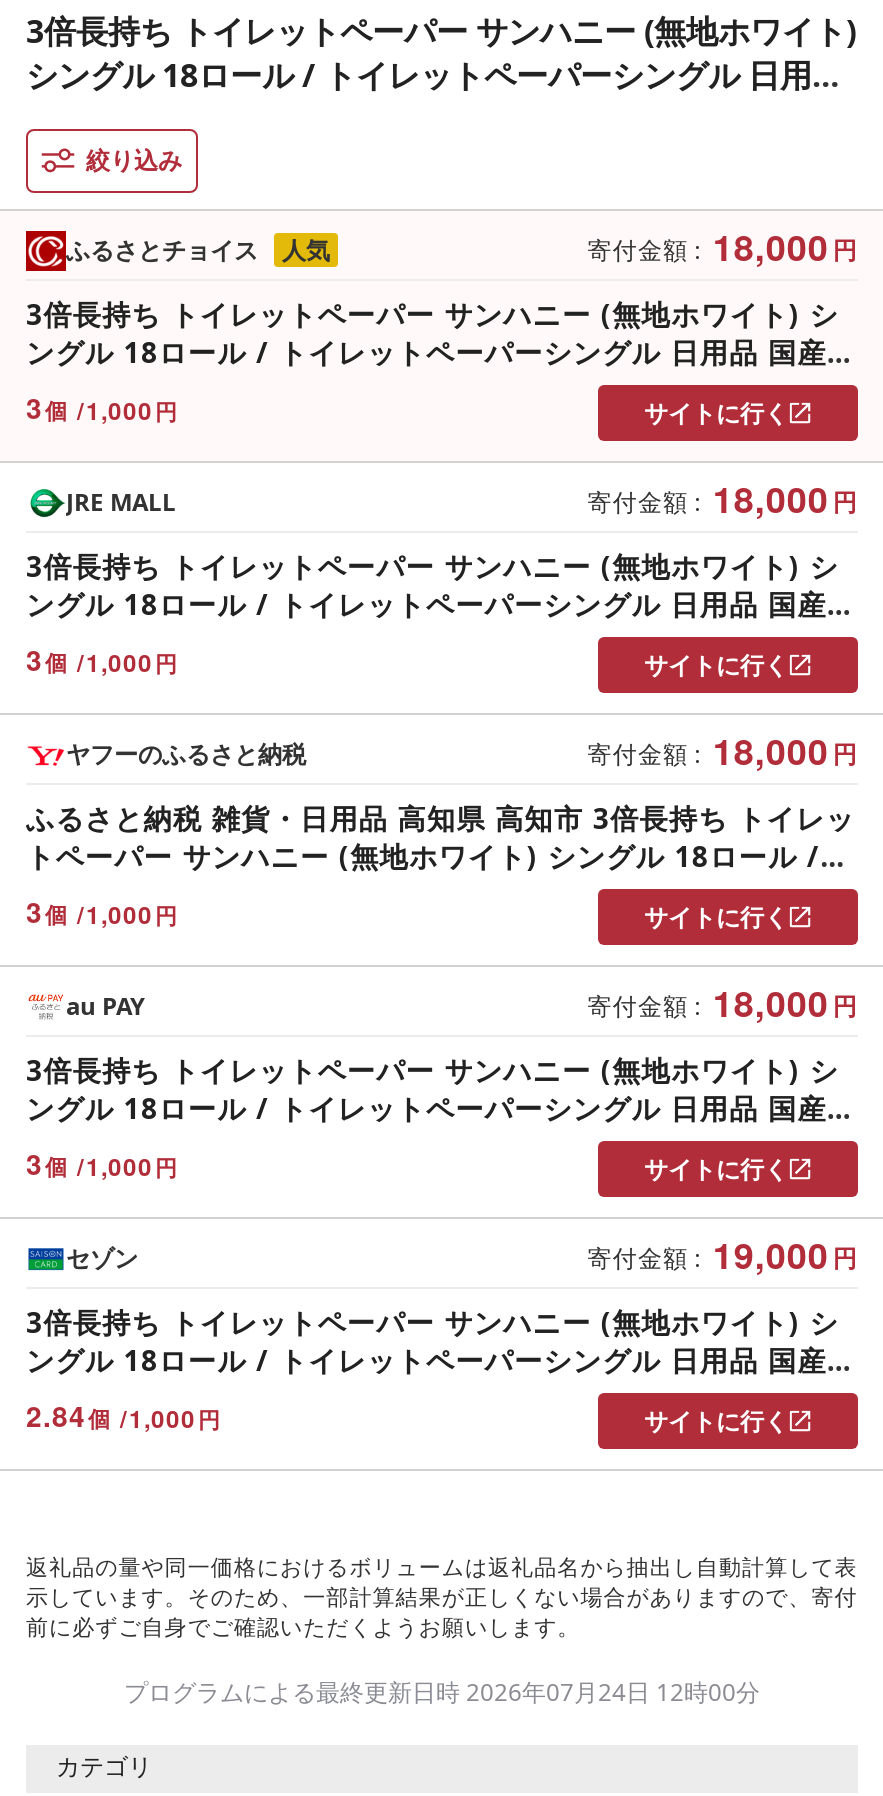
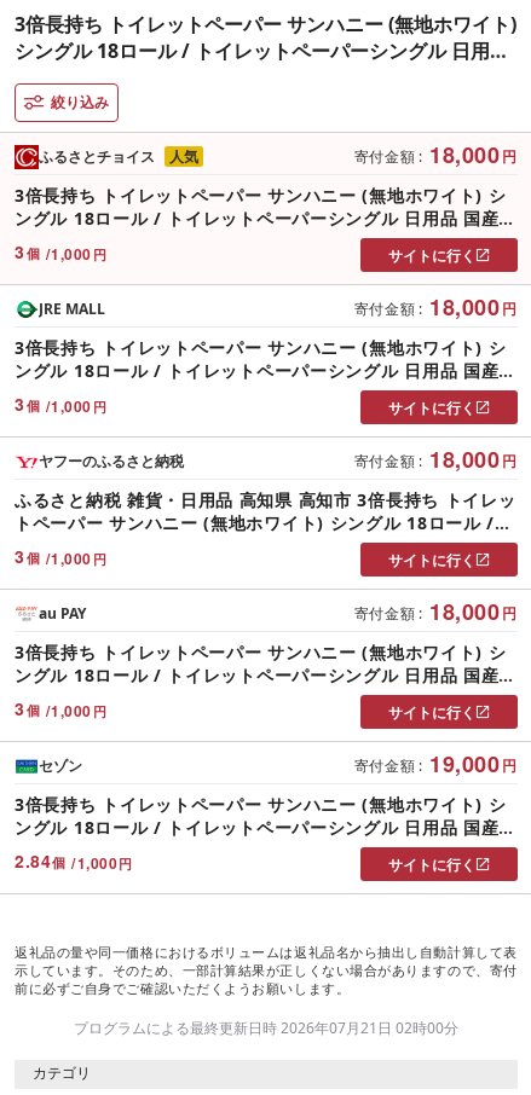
- プログラムによる最終更新日時 2026年07月24日 12時00分
+ プログラムによる最終更新日時 2026年07月21日 02時00分
